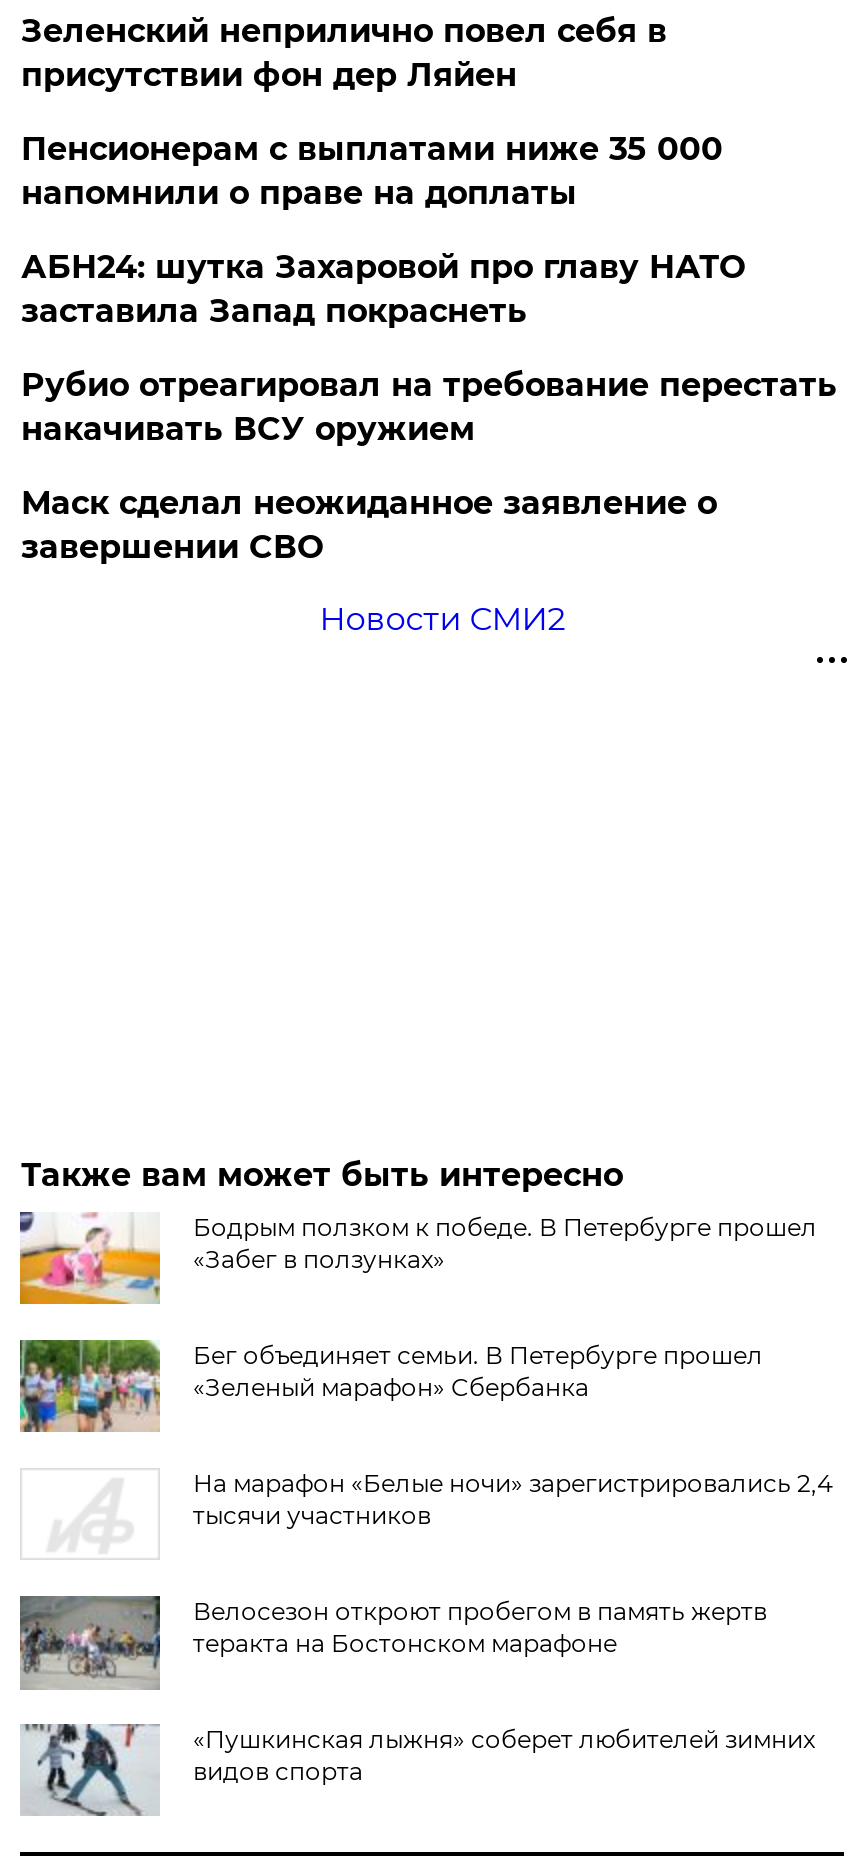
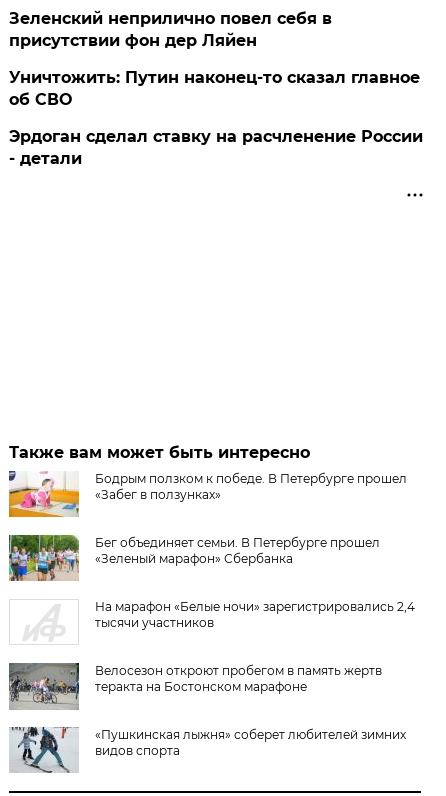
- Пенсионерам с выплатами ниже 35 000
- напомнили о праве на доплаты
- АБН24: шутка Захаровой про главу НАТО
- заставила Запад покраснеть
- Рубио отреагировал на требование перестать
- накачивать ВСУ оружием
- Маск сделал неожиданное заявление о
- завершении СВО
- Новости СМИ2
+ Уничтожить: Путин наконец-то сказал главное
+ об СВО
+ Эрдоган сделал ставку на расчленение России
+ - детали
